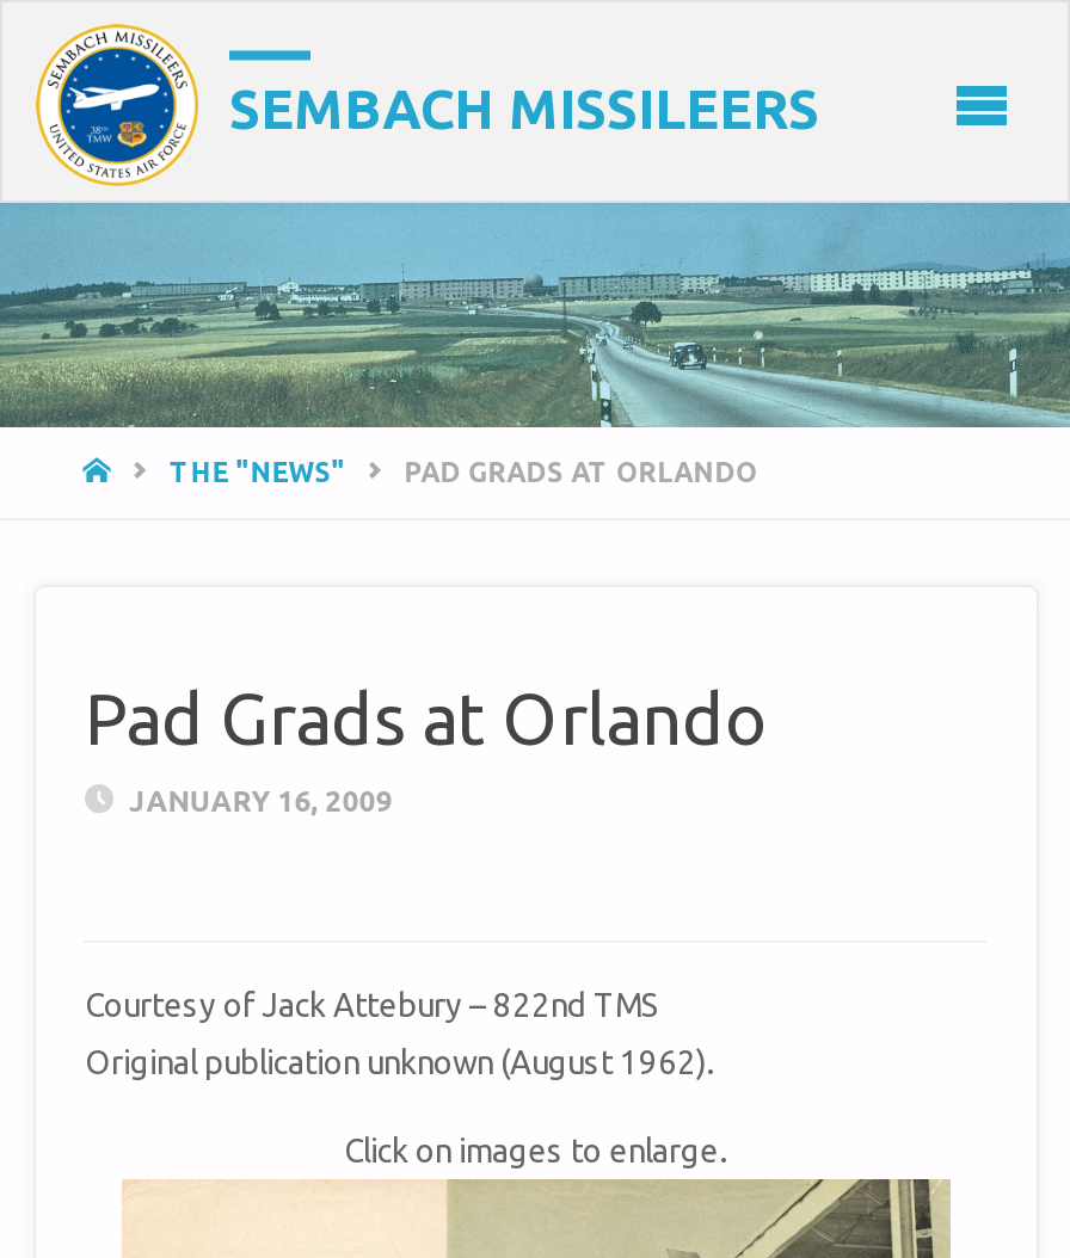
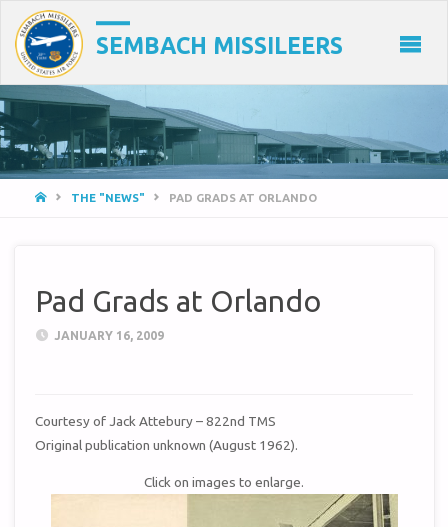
- [image]
+ [image]
